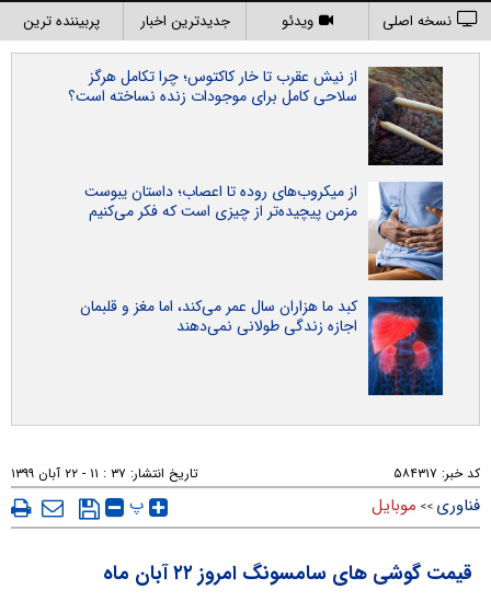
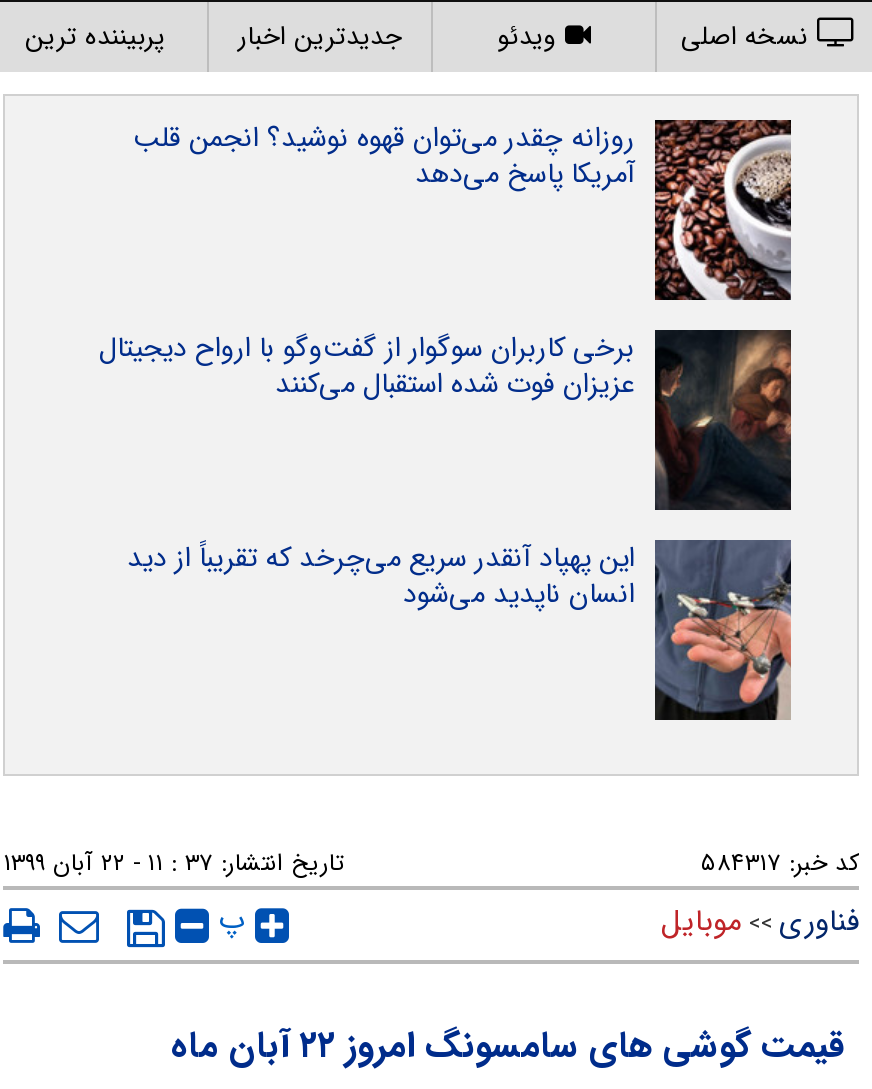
- [image]
- از نیش عقرب تا خار کاکتوس؛ چرا تکامل هرگز
- سلاحی کامل برای موجودات زنده نساخته است؟
+ [image]
+ روزانه چقدر می‌توان قهوه نوشید؟ انجمن قلب
+ آمریکا پاسخ می‌دهد

- [image]
- از میکروب‌های روده تا اعصاب؛ داستان یبوست
- مزمن پیچیده‌تر از چیزی است که فکر می‌کنیم
+ [image]
+ برخی کاربران سوگوار از گفت‌وگو با ارواح دیجیتال
+ عزیزان فوت شده استقبال می‌کنند

- [image]
- کبد ما هزاران سال عمر می‌کند، اما مغز و قلبمان
- اجازه زندگی طولانی نمی‌دهند
+ [image]
+ این پهپاد آنقدر سریع می‌چرخد که تقریباً از دید
+ انسان ناپدید می‌شود
